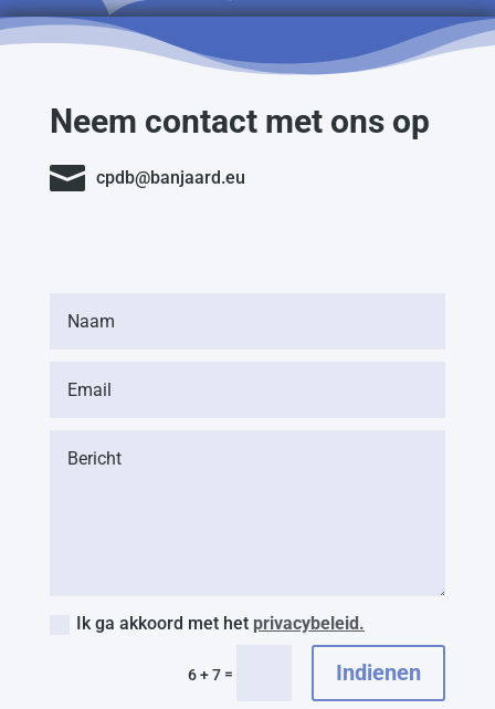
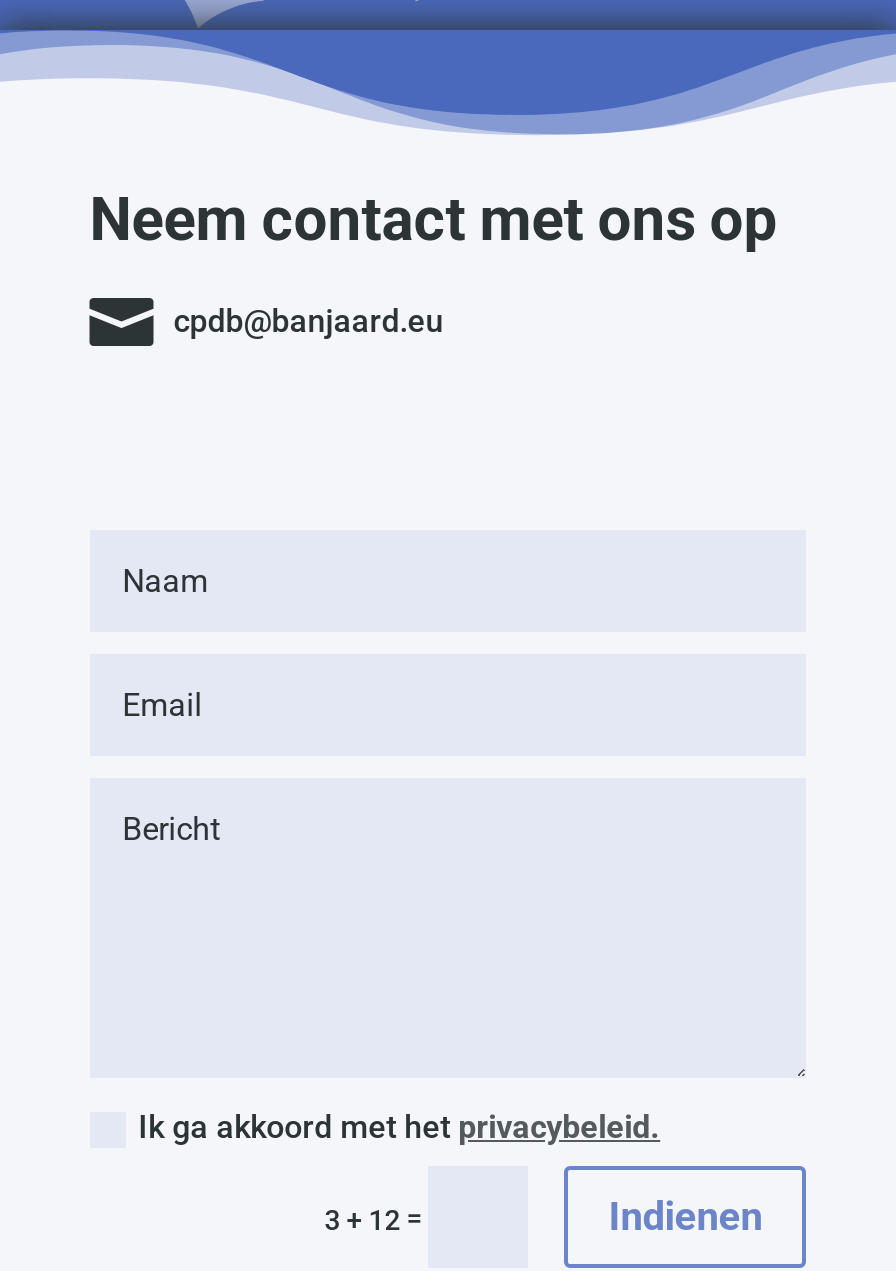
- 6 + 7 =
+ 3 + 12 =
